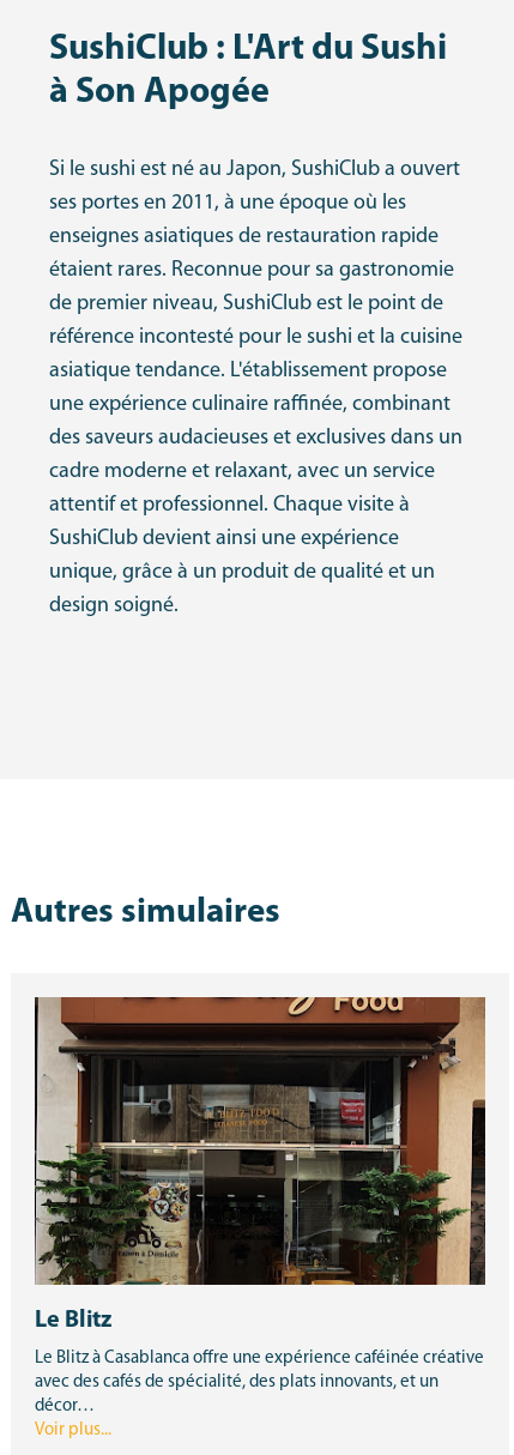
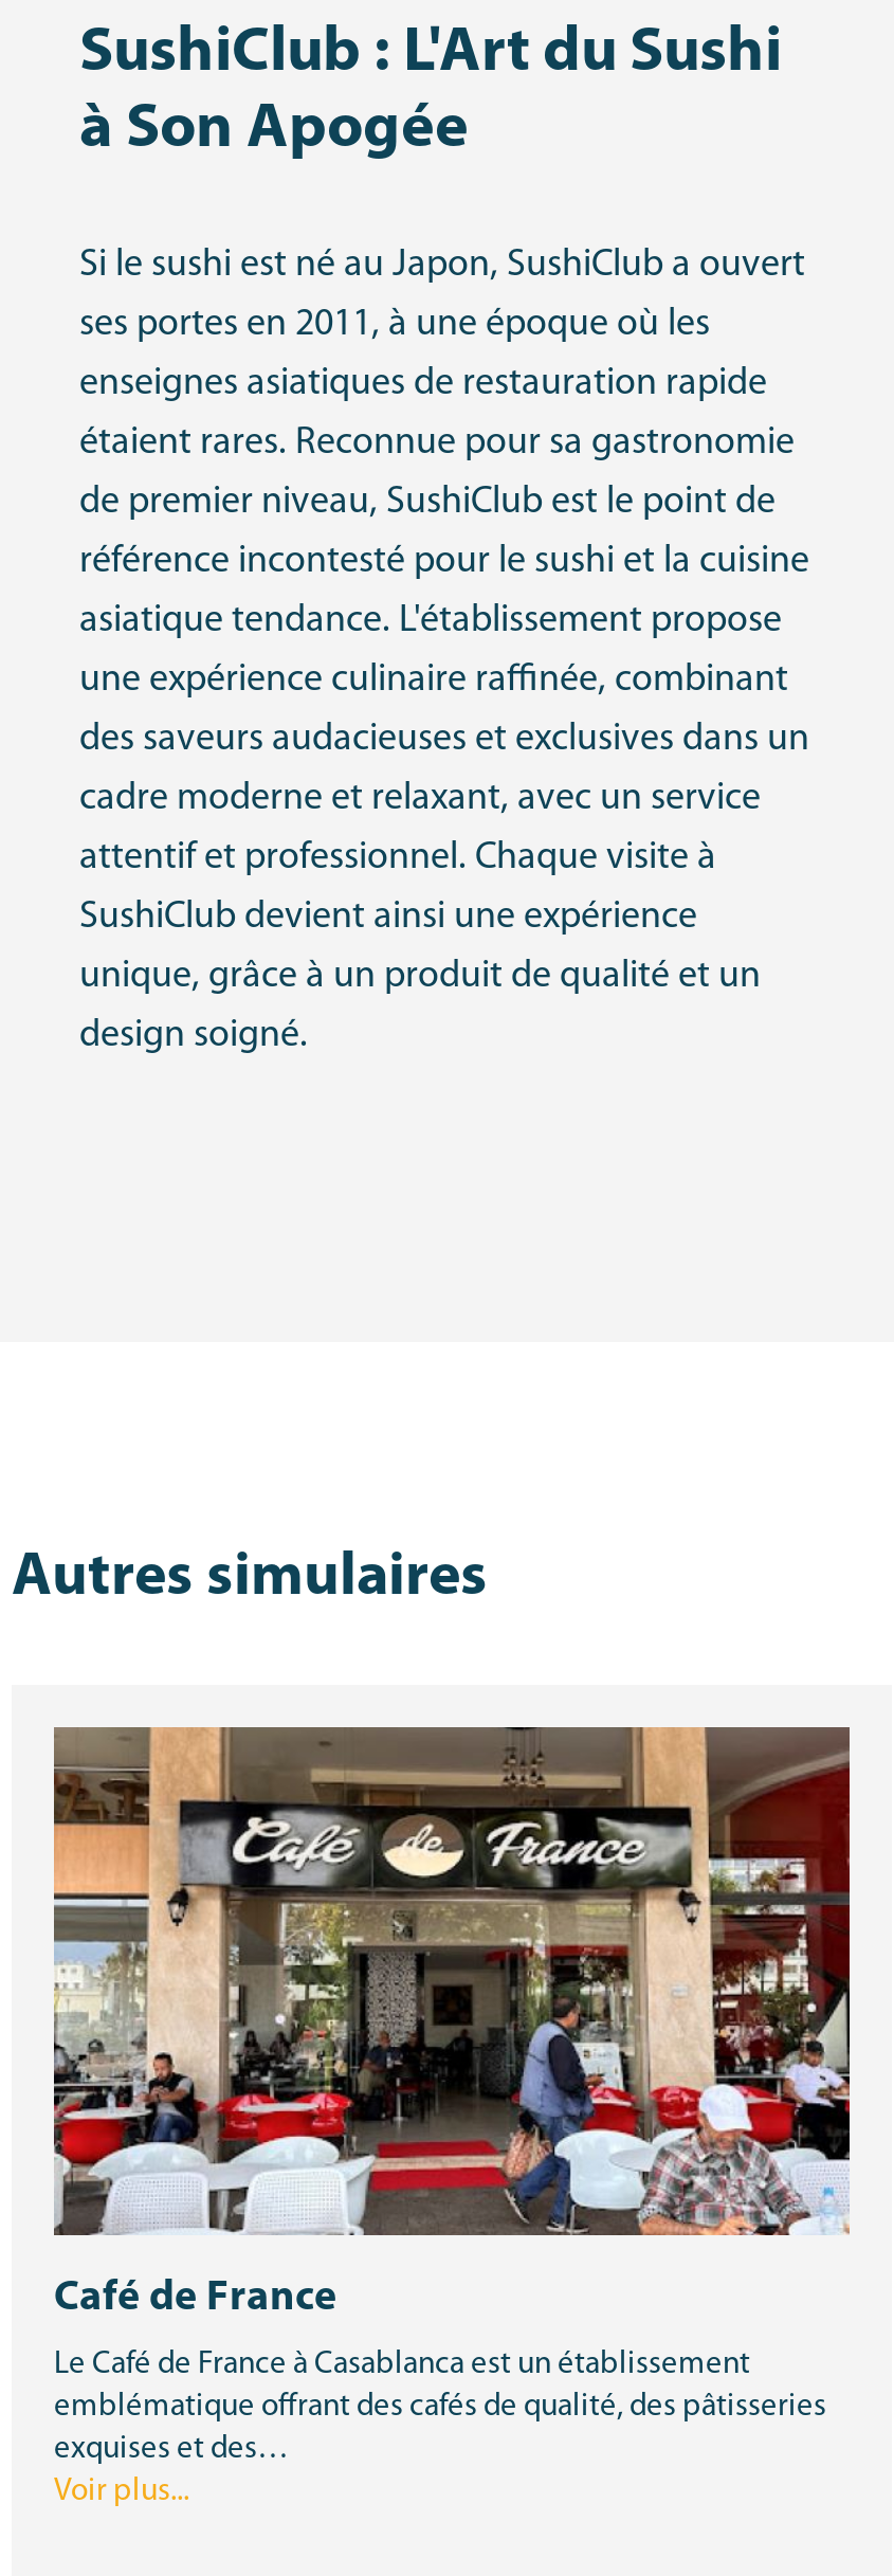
- [image]
- Le Blitz
+ [image]
+ Café de France

- Le Blitz à Casablanca offre une expérience caféinée créative
- avec des cafés de spécialité, des plats innovants, et un
- décor…
+ Le Café de France à Casablanca est un établissement
+ emblématique offrant des cafés de qualité, des pâtisseries
+ exquises et des…
